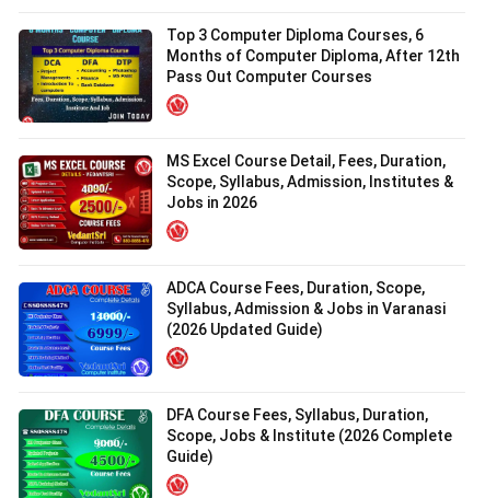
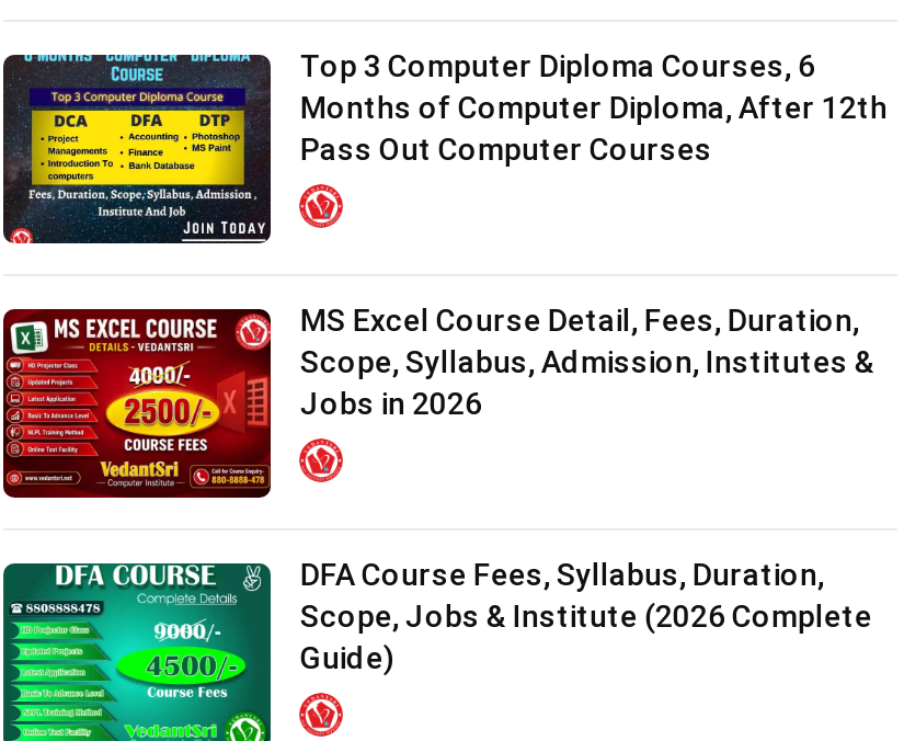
- [image]
- ADCA Course Fees, Duration, Scope,
- Syllabus, Admission & Jobs in Varanasi
- (2026 Updated Guide)
